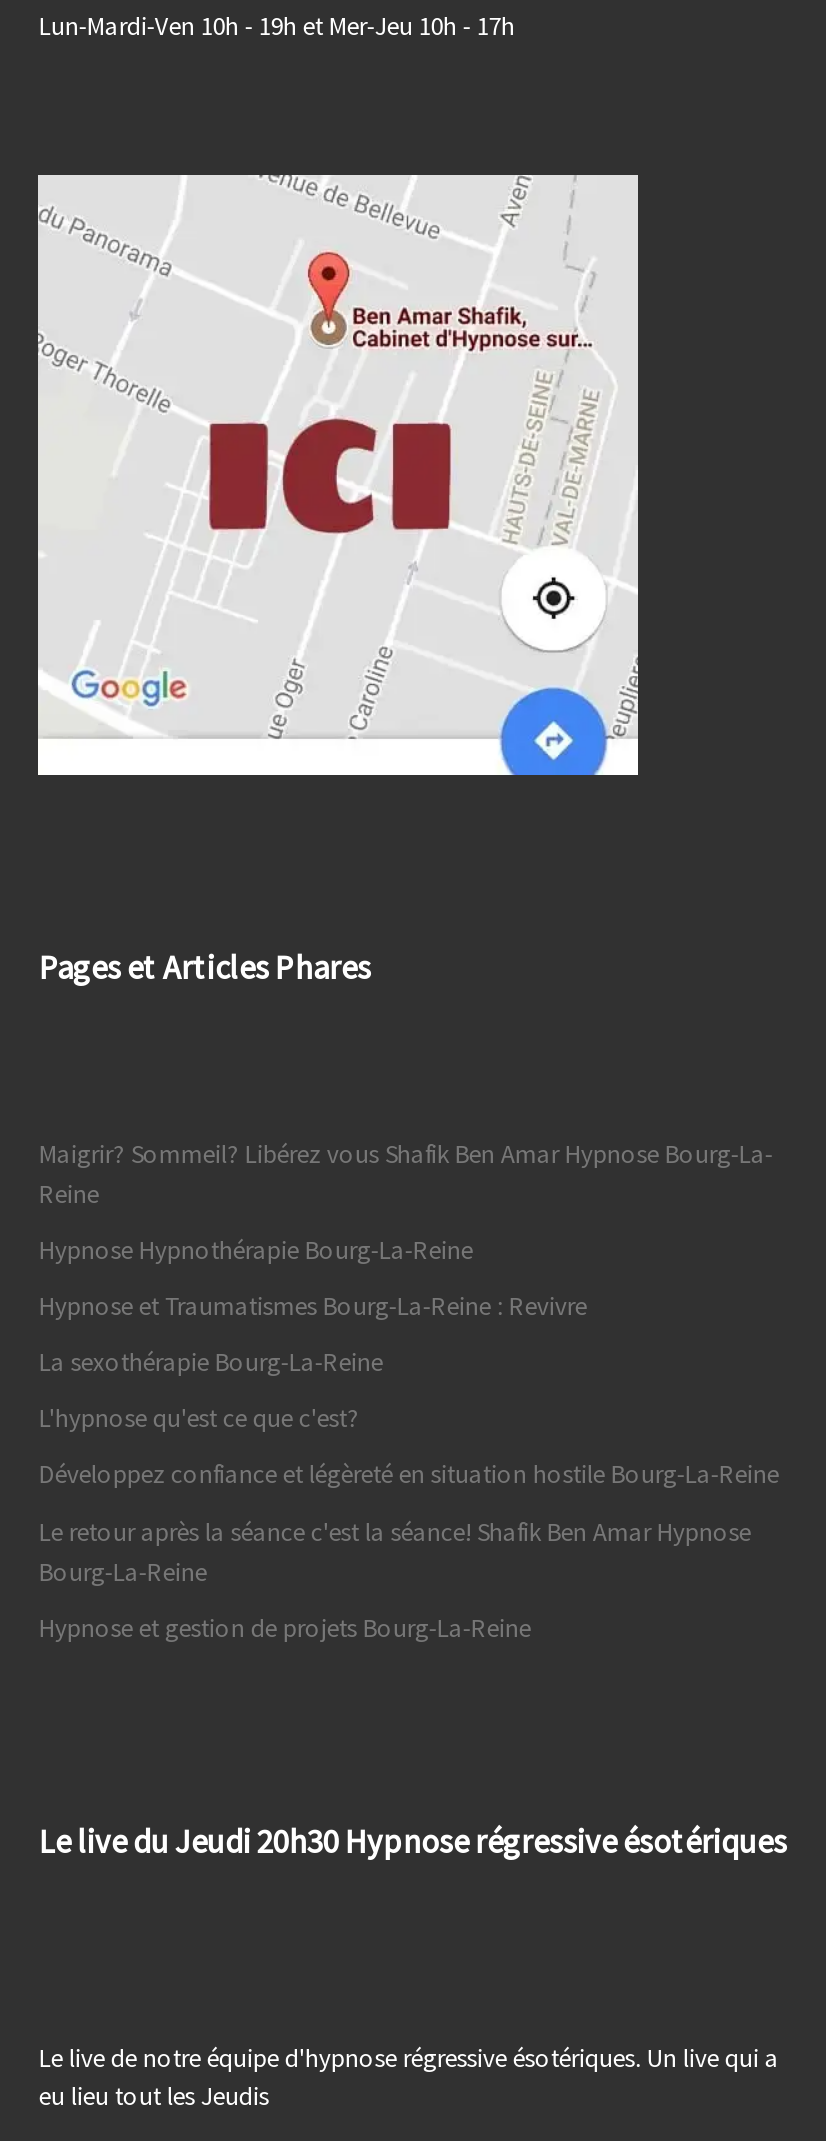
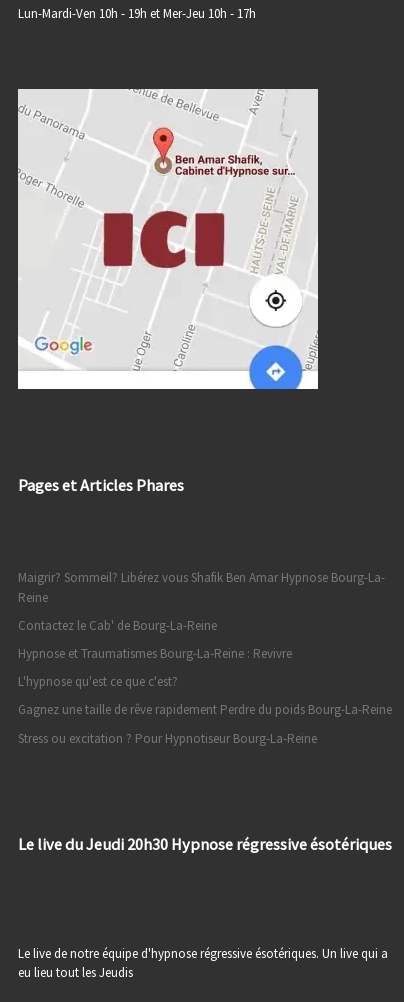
- Hypnose Hypnothérapie Bourg-La-Reine
+ Contactez le Cab' de Bourg-La-Reine

- La sexothérapie Bourg-La-Reine

- Développez confiance et légèreté en situation hostile Bourg-La-Reine
- Le retour après la séance c'est la séance! Shafik Ben Amar Hypnose
- Bourg-La-Reine
- Hypnose et gestion de projets Bourg-La-Reine
+ Gagnez une taille de rêve rapidement Perdre du poids Bourg-La-Reine
+ Stress ou excitation ? Pour Hypnotiseur Bourg-La-Reine
